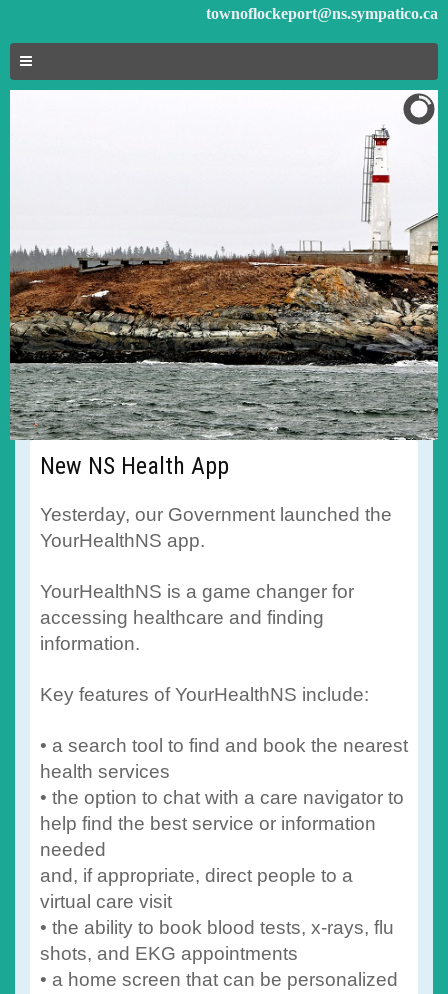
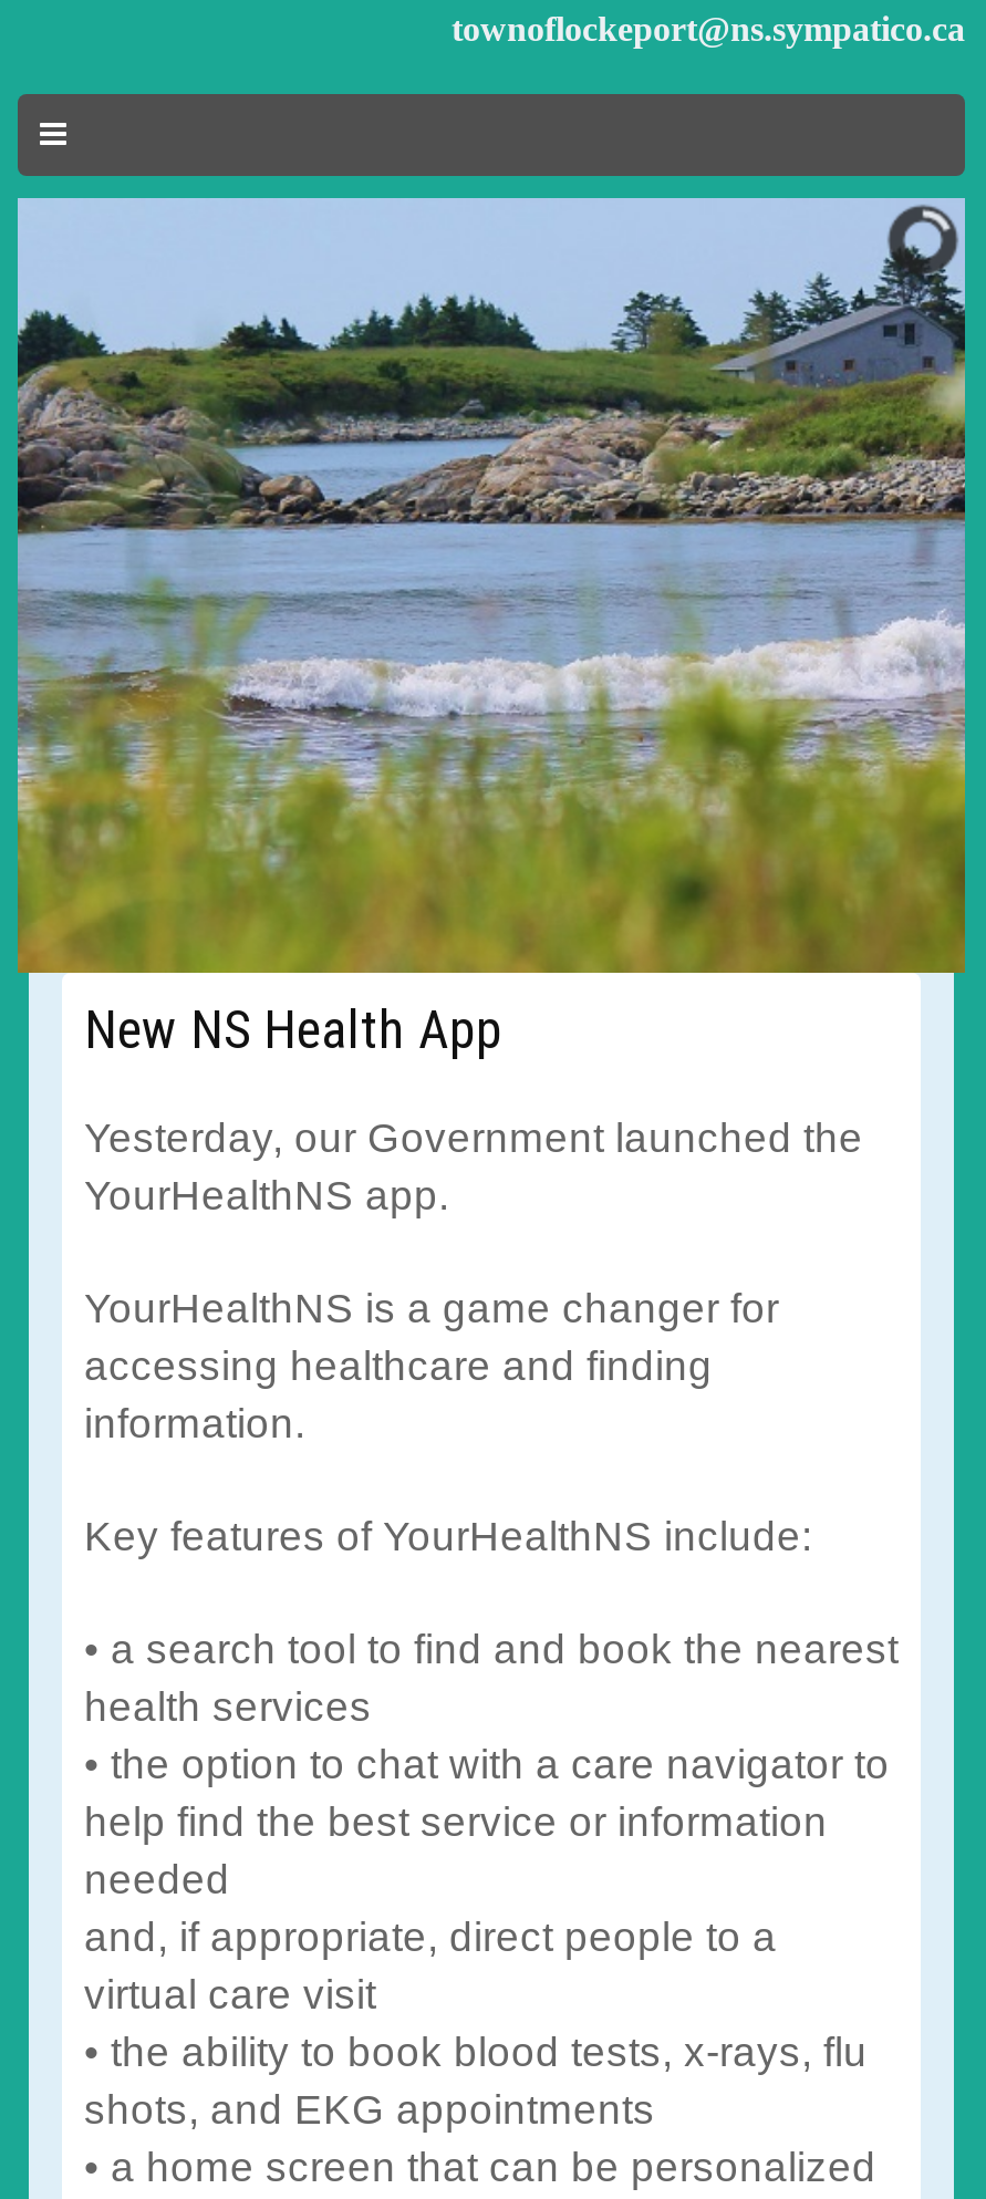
- [image]
+ [image]
